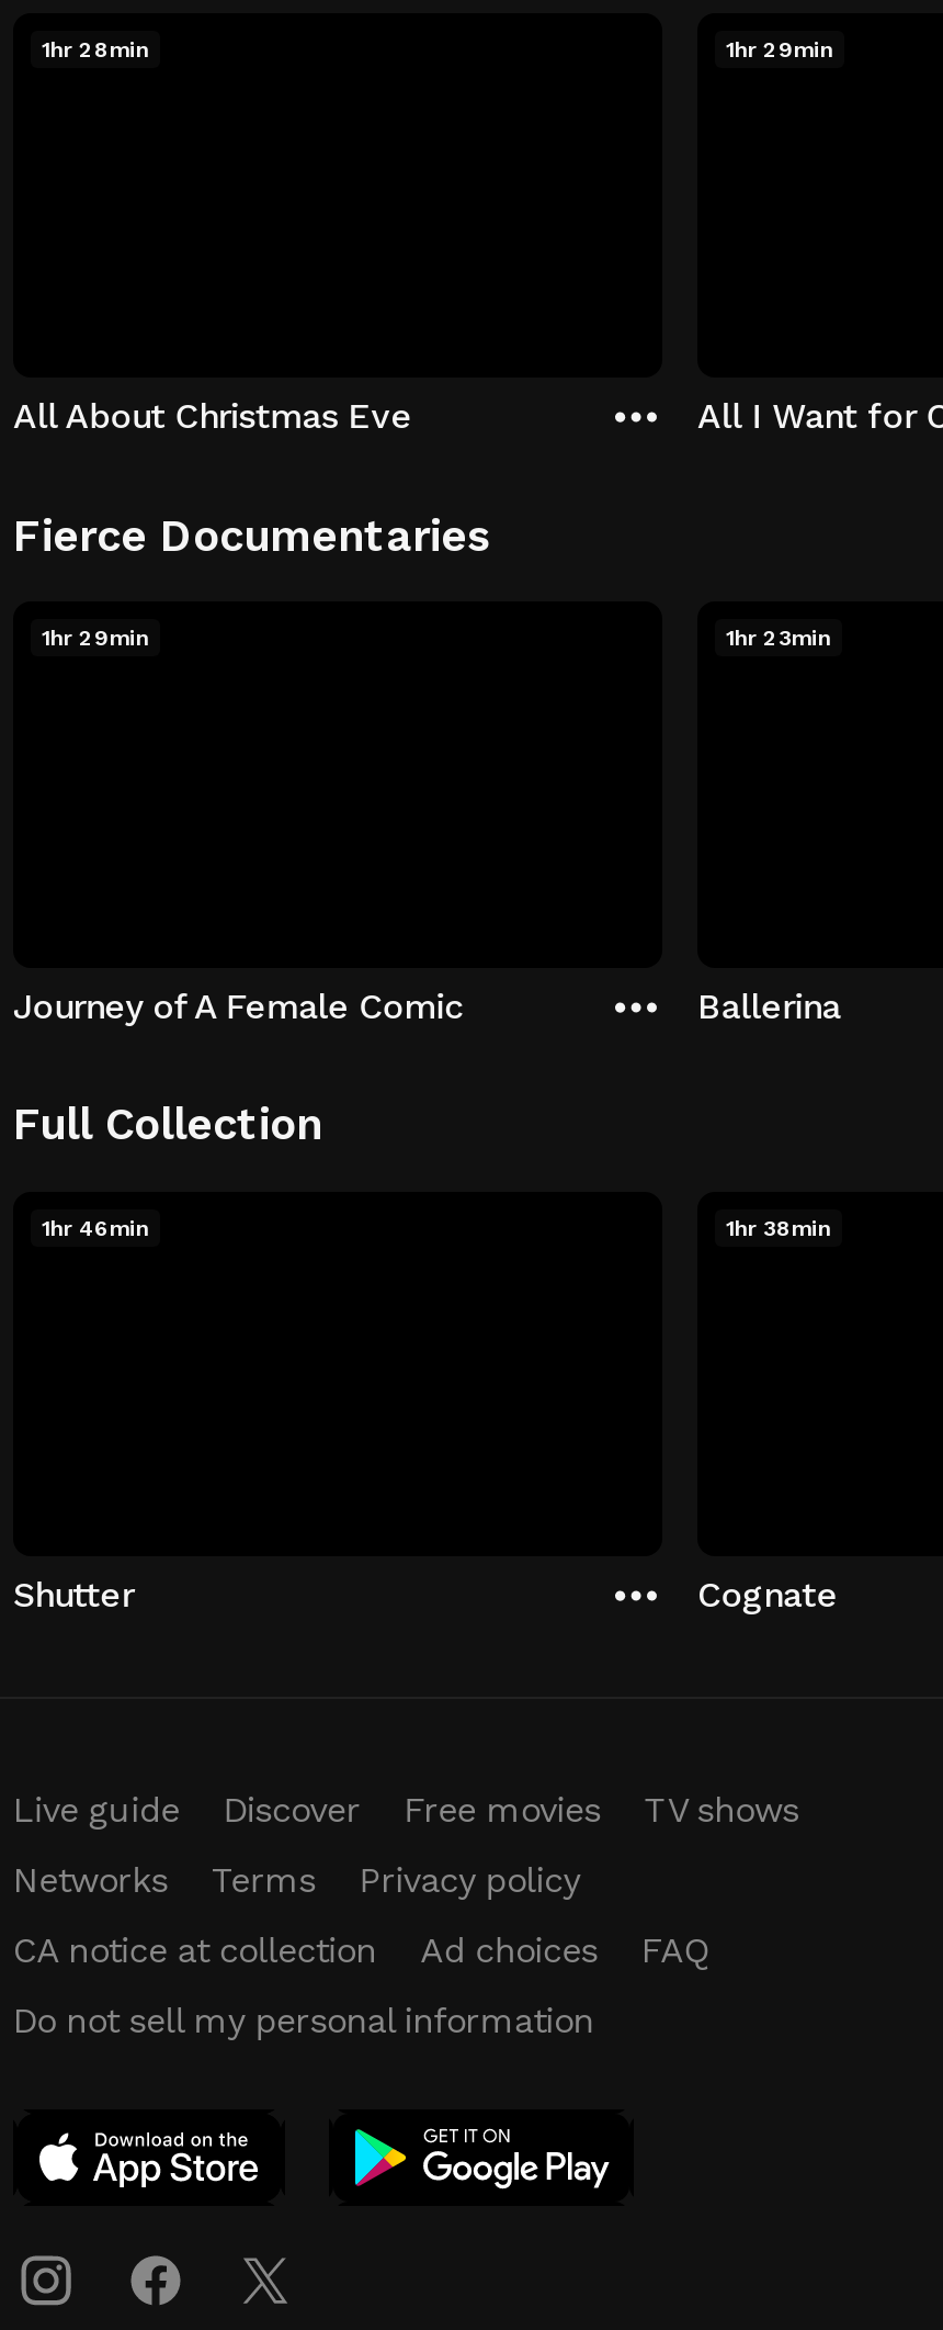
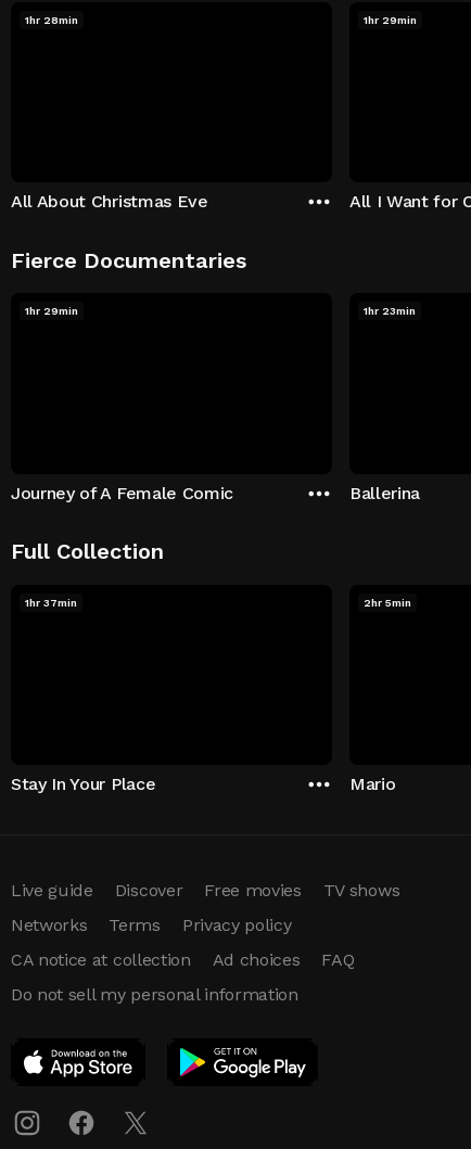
- 1hr 46min
+ 1hr 37min

- 1hr 38min
+ 2hr 5min

- Shutter
+ Stay In Your Place

- Cognate
+ Mario
